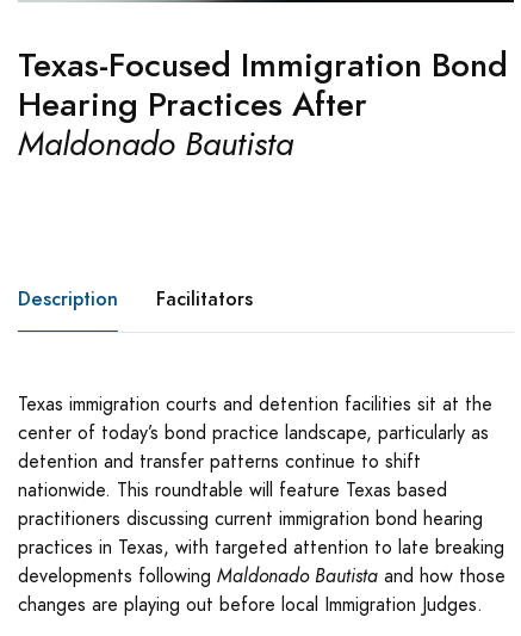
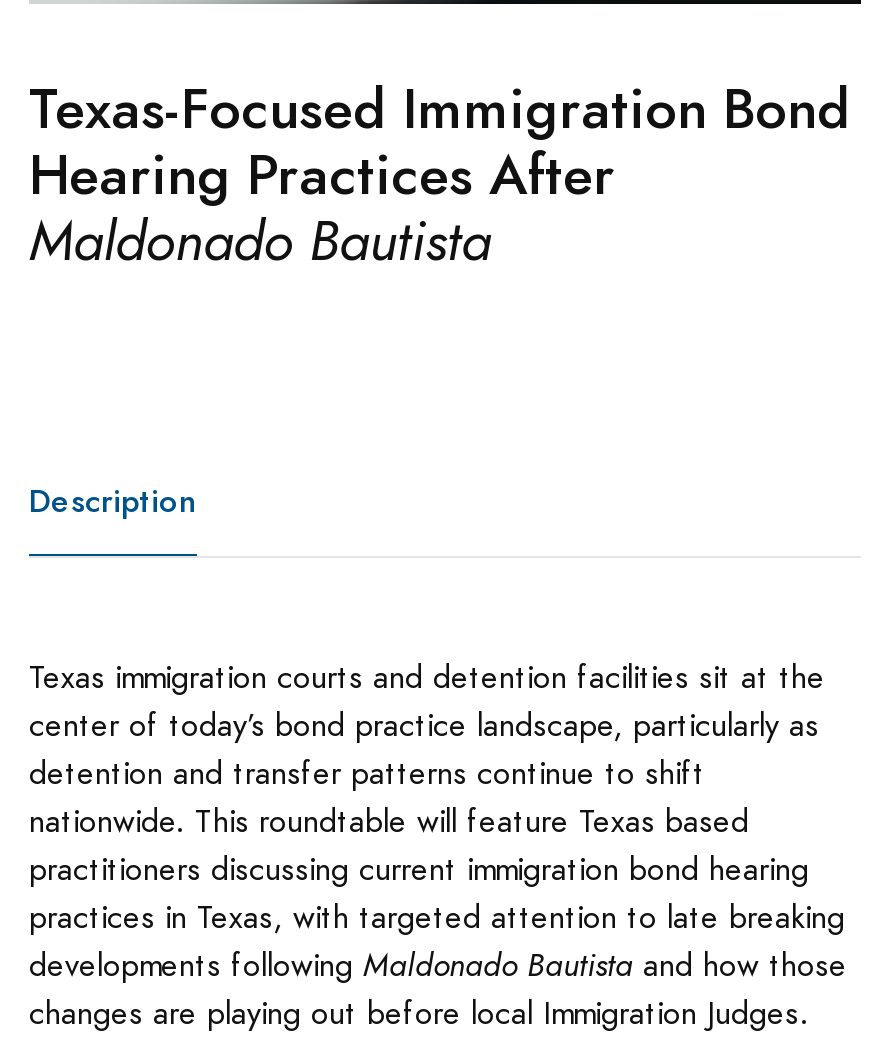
- Facilitators
